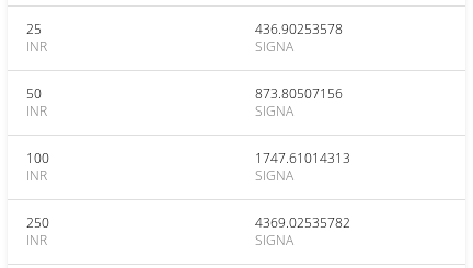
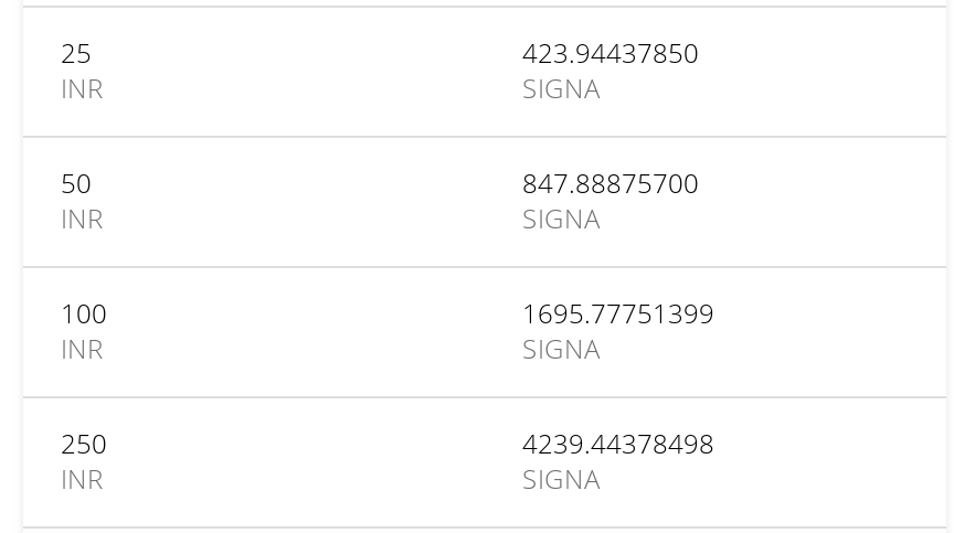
- 436.90253578
+ 423.94437850

- 873.80507156
+ 847.88875700

- 1747.61014313
+ 1695.77751399

- 4369.02535782
+ 4239.44378498
